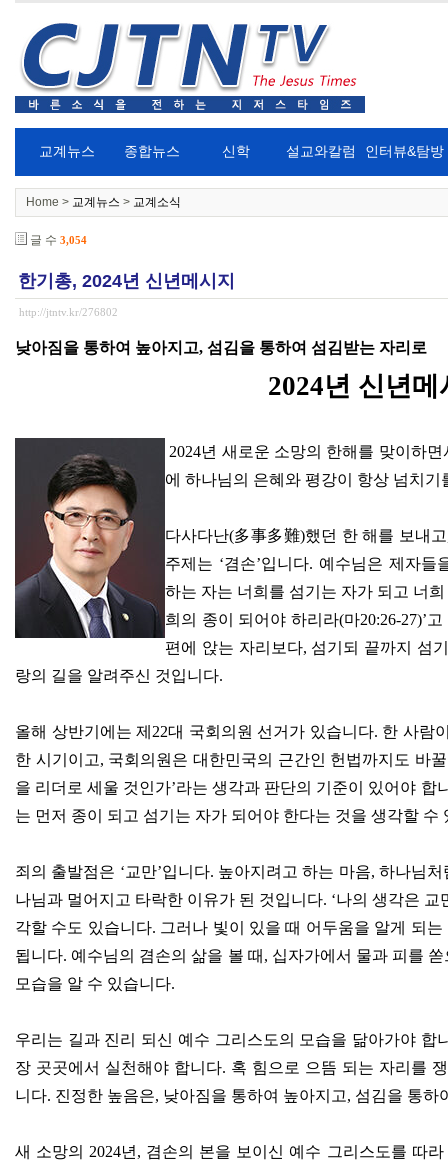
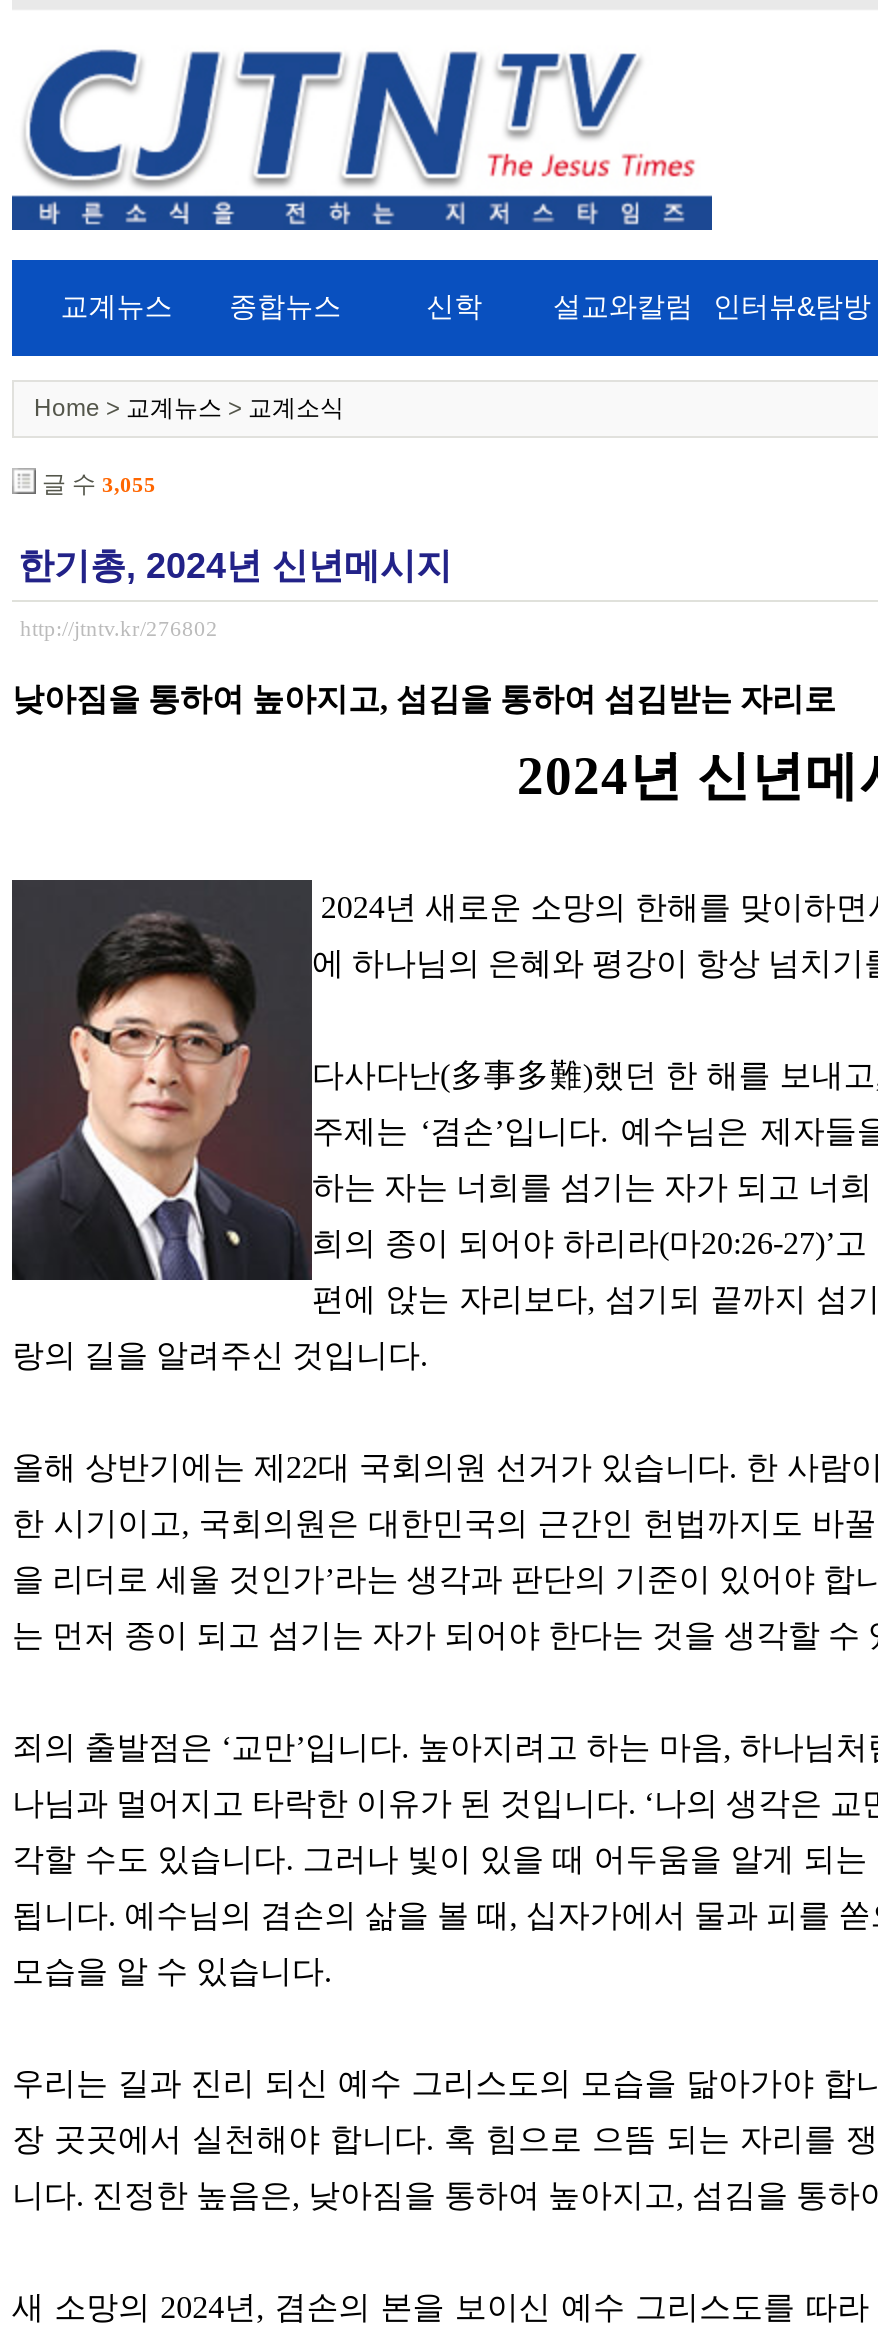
- 글 수 3,054
+ 글 수 3,055
